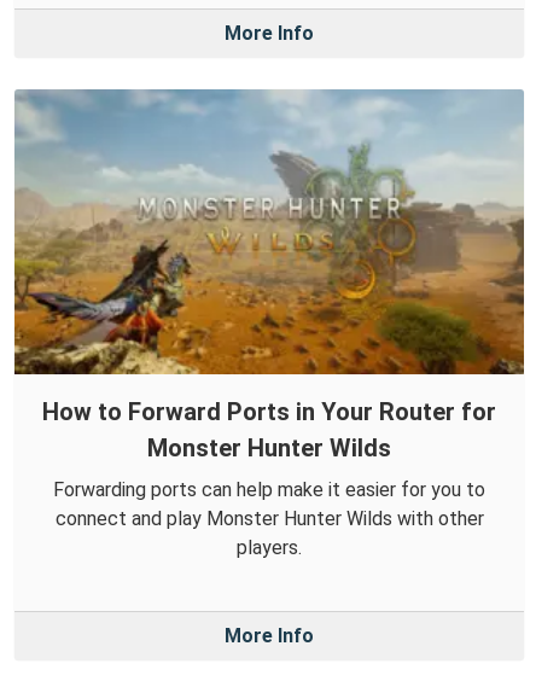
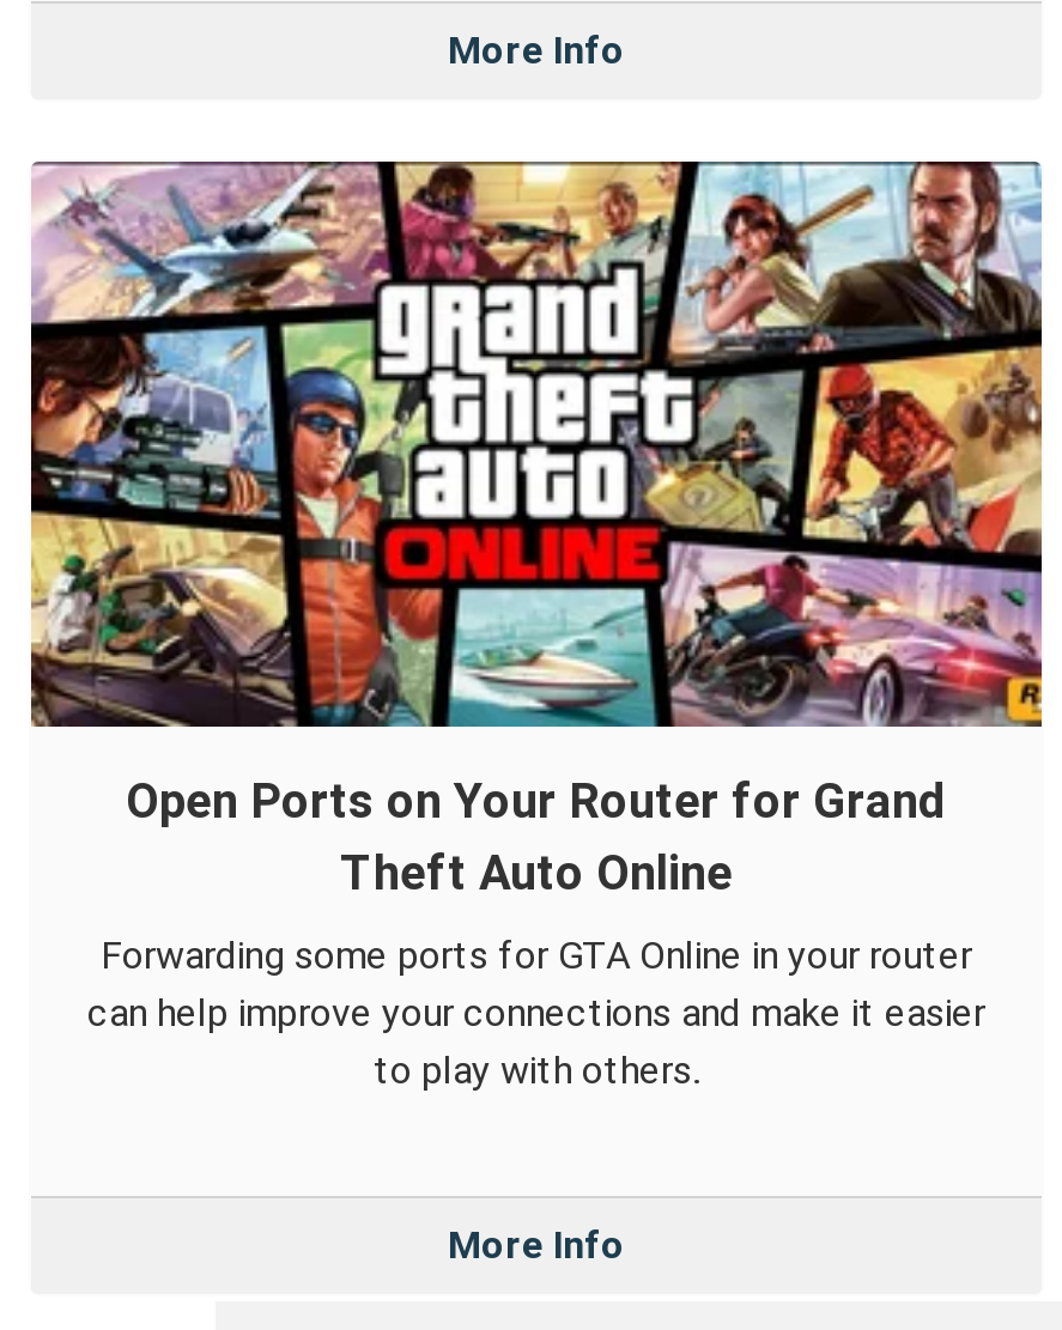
- [image]
- How to Forward Ports in Your Router for
- Monster Hunter Wilds
+ [image]
+ Open Ports on Your Router for Grand
+ Theft Auto Online

- Forwarding ports can help make it easier for you to
- connect and play Monster Hunter Wilds with other
- players.
+ Forwarding some ports for GTA Online in your router
+ can help improve your connections and make it easier
+ to play with others.
